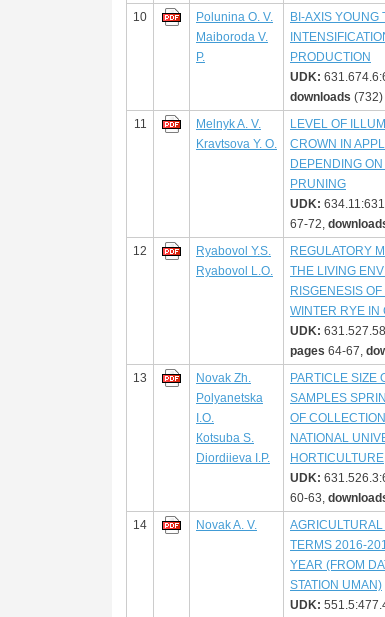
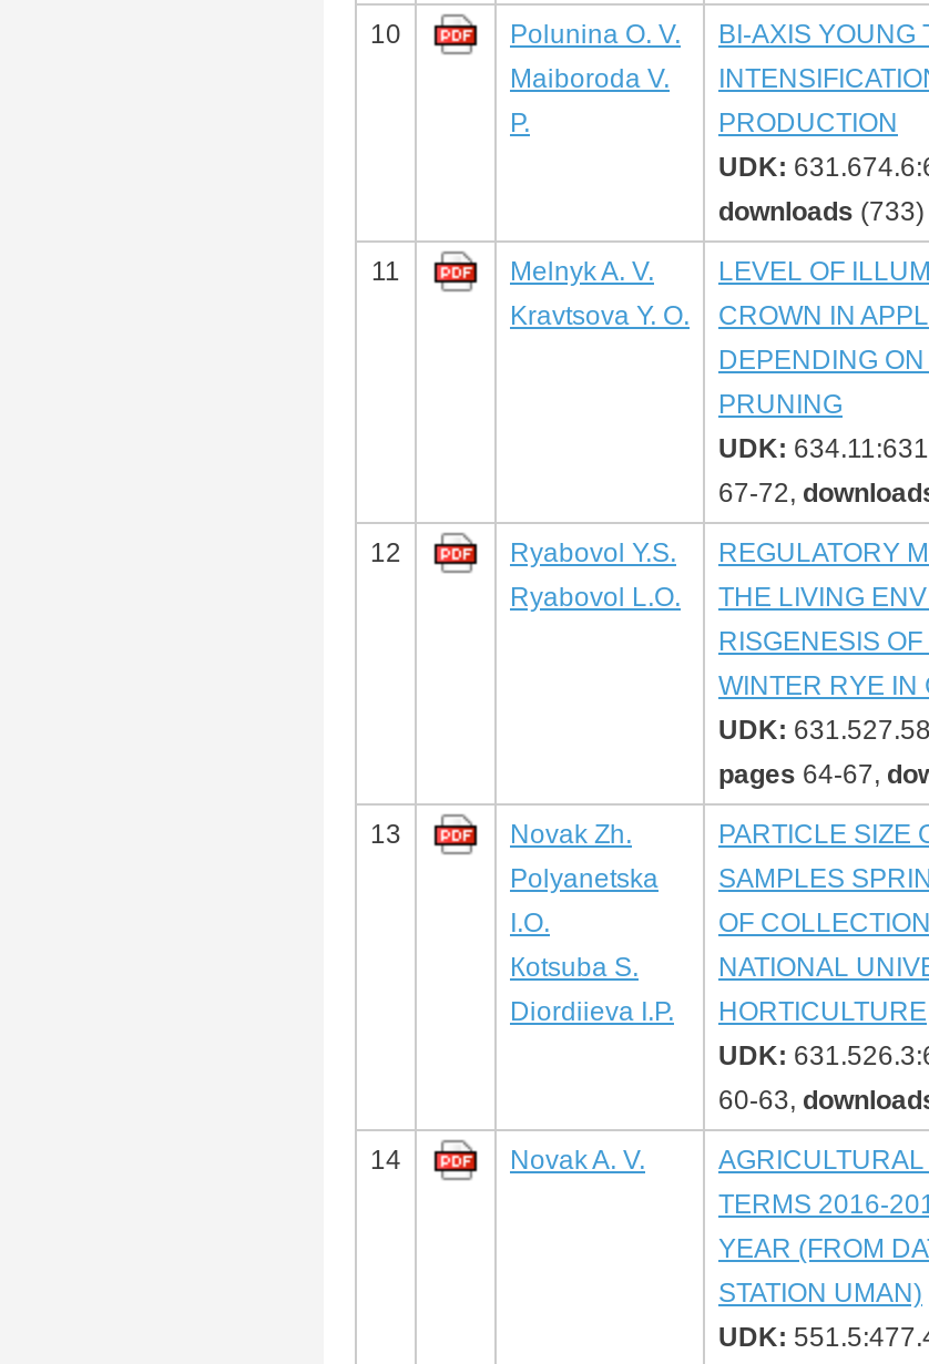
- downloads (732)
+ downloads (733)
